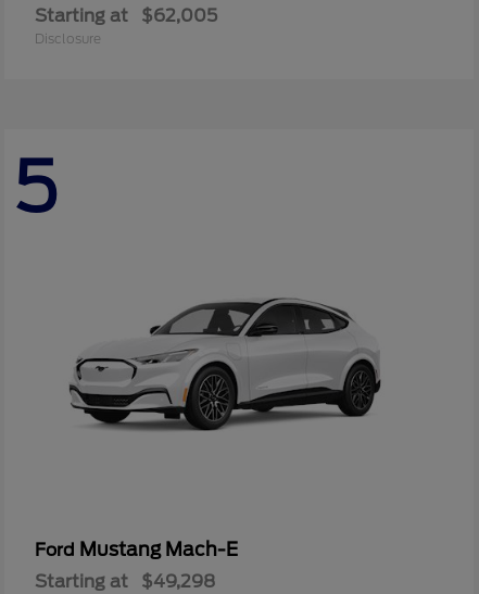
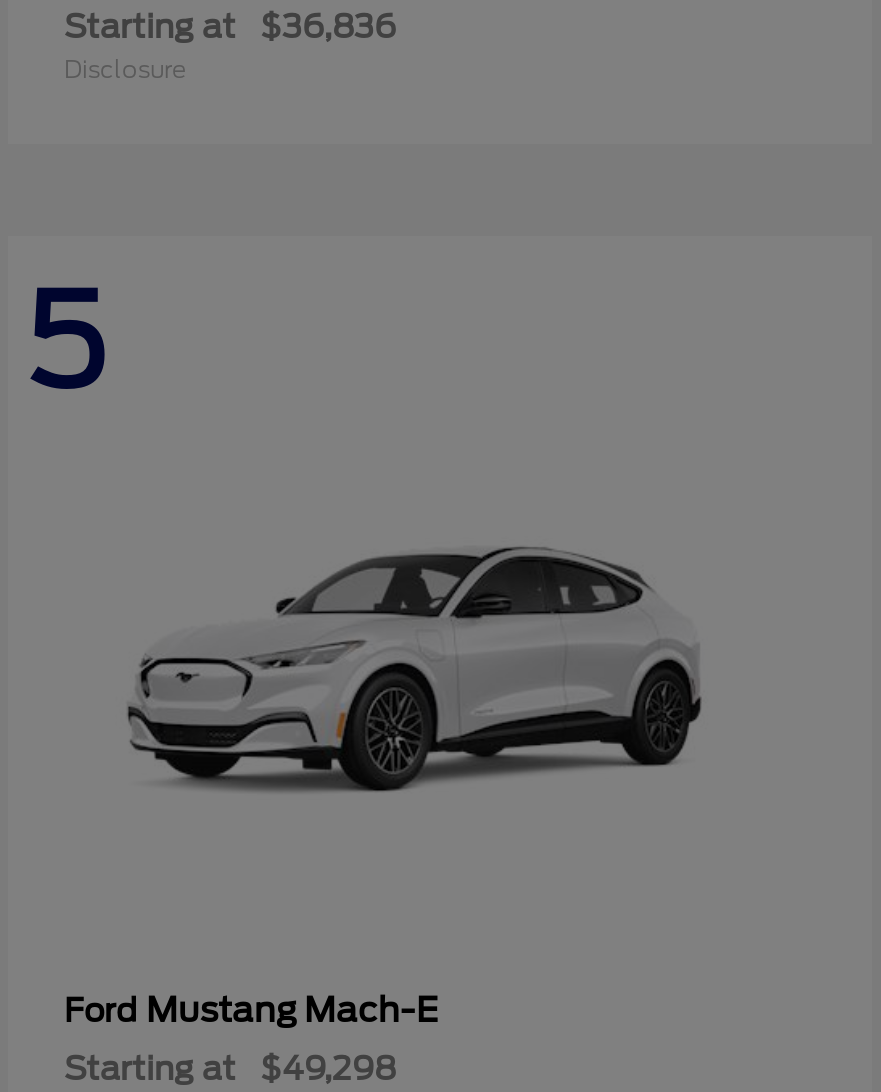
- Starting at $62,005
+ Starting at $36,836
